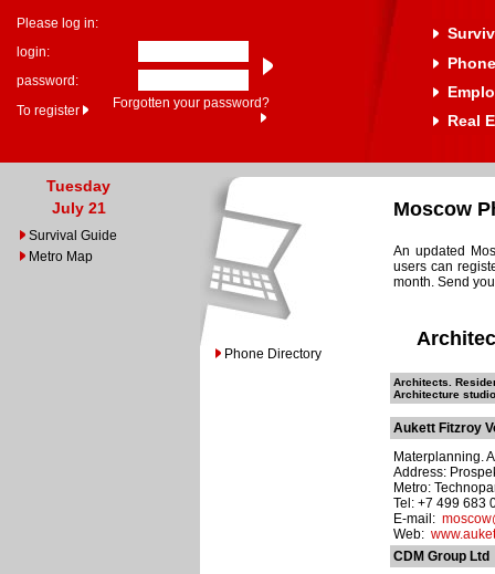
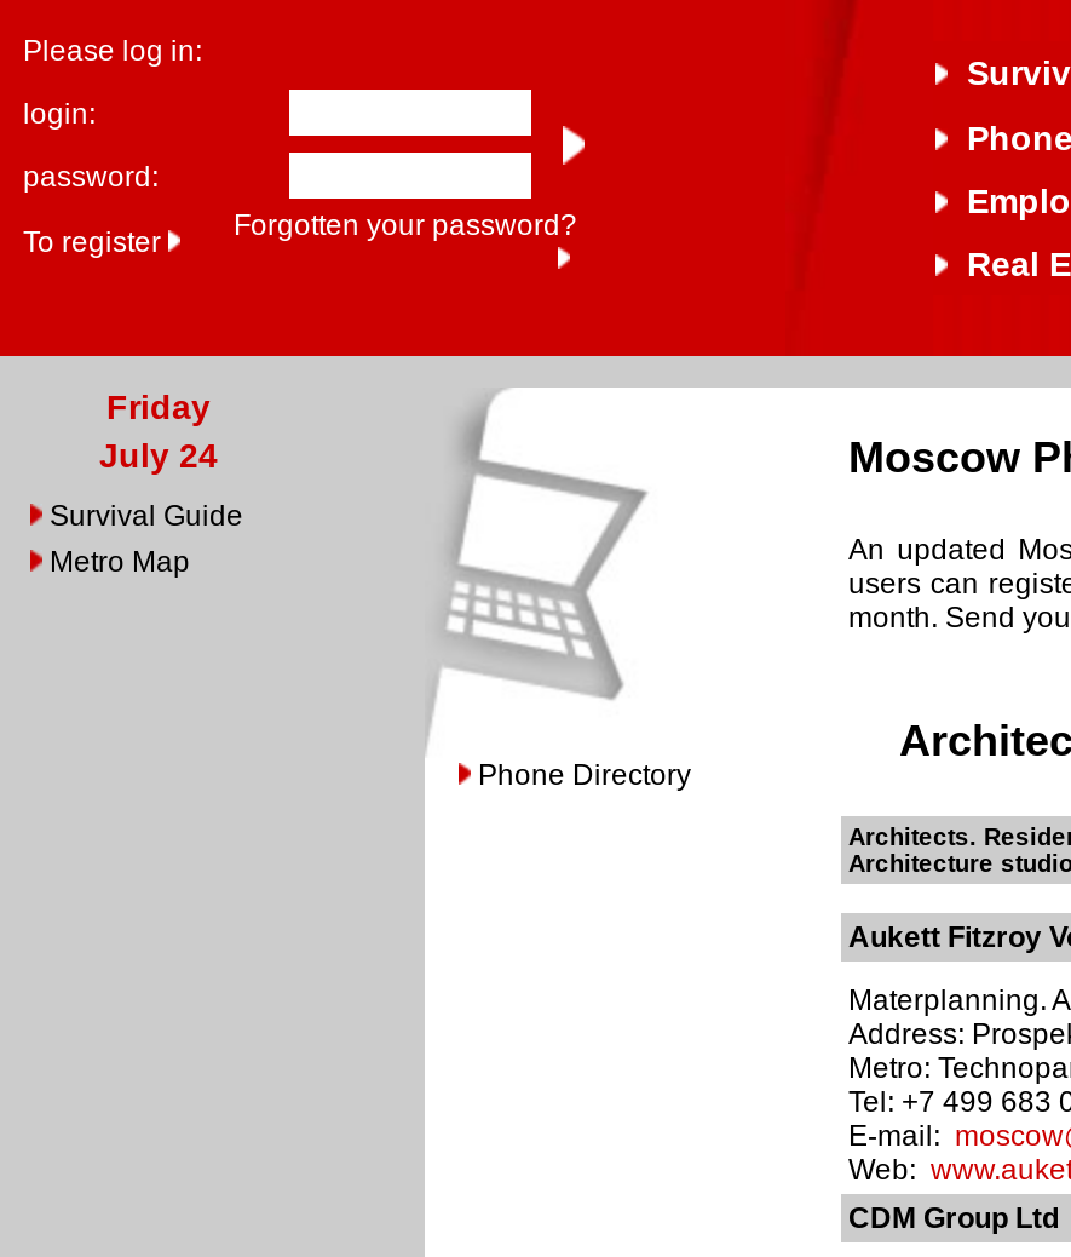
- Tuesday
- July 21
+ Friday
+ July 24
